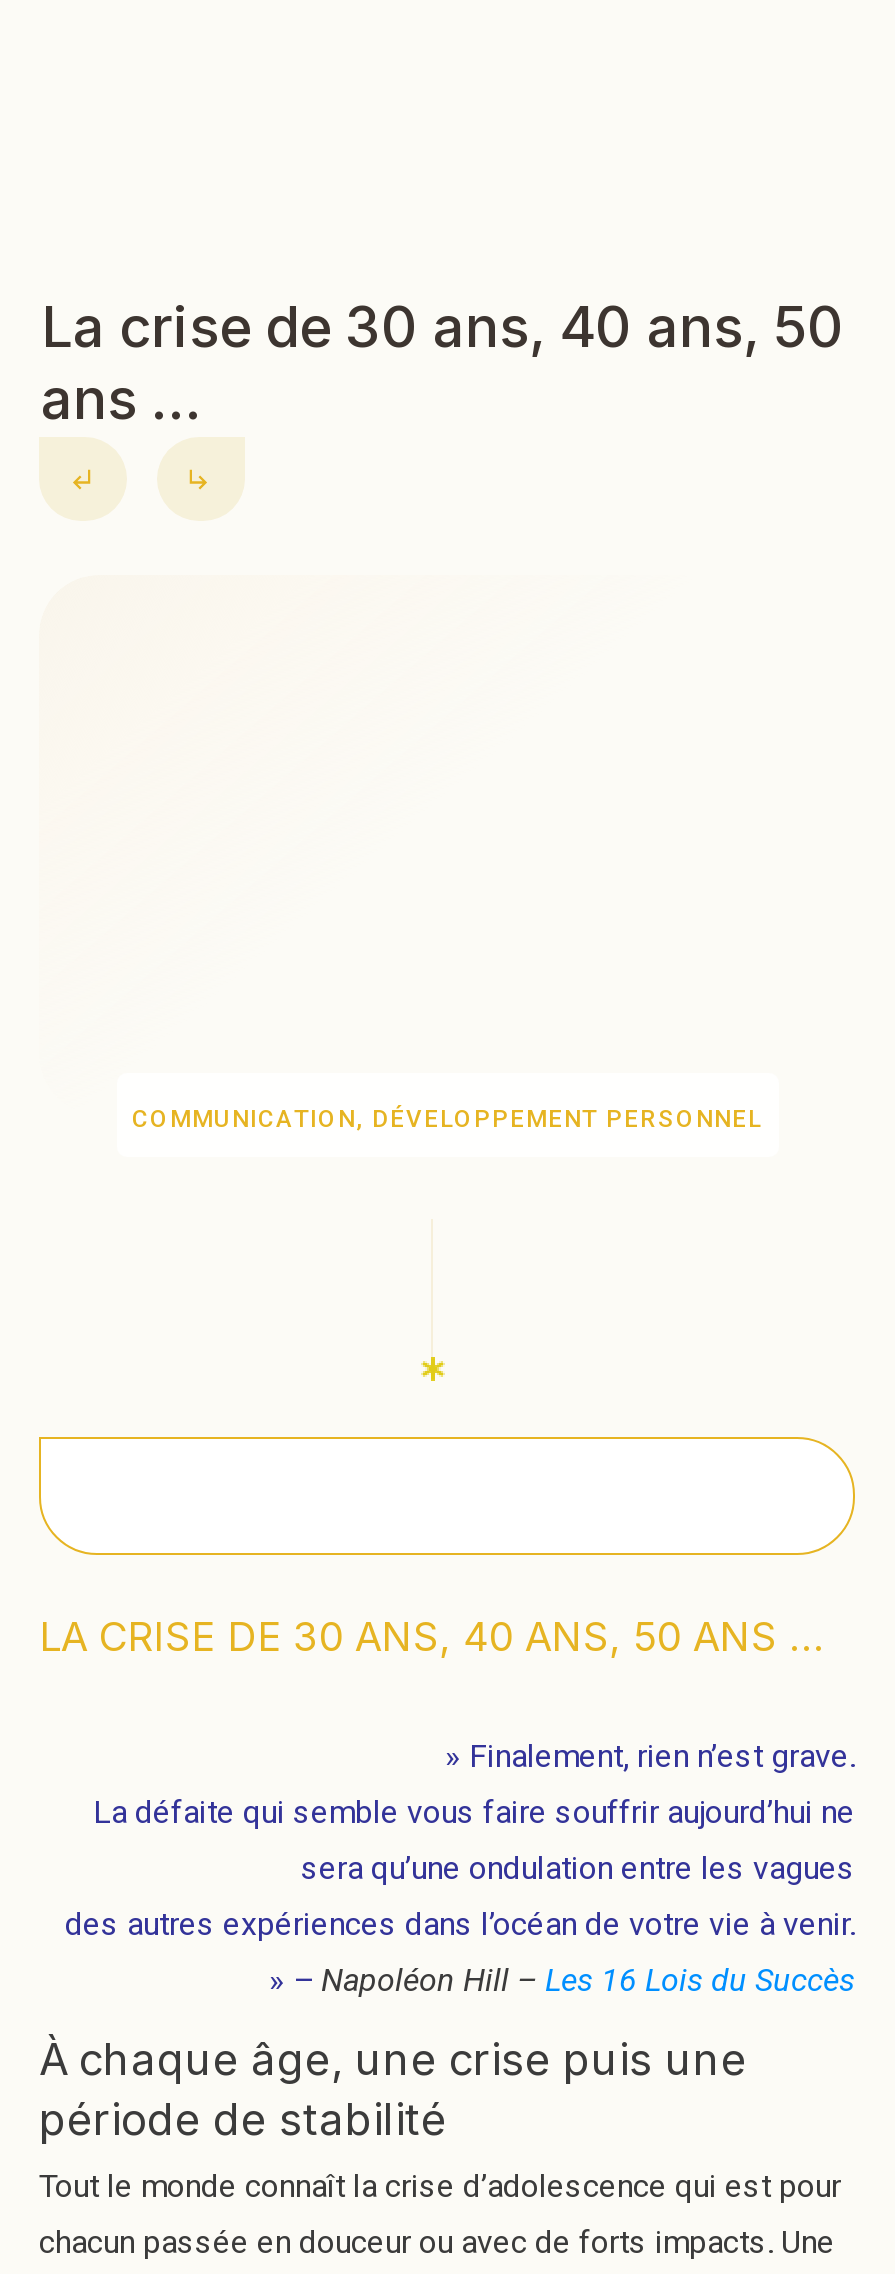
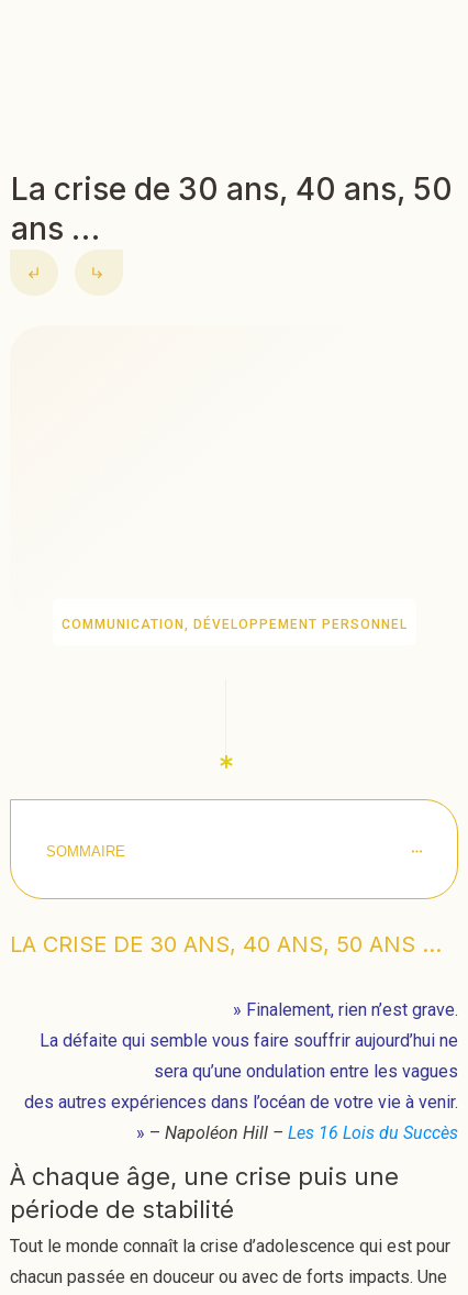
+ SOMMAIRE
